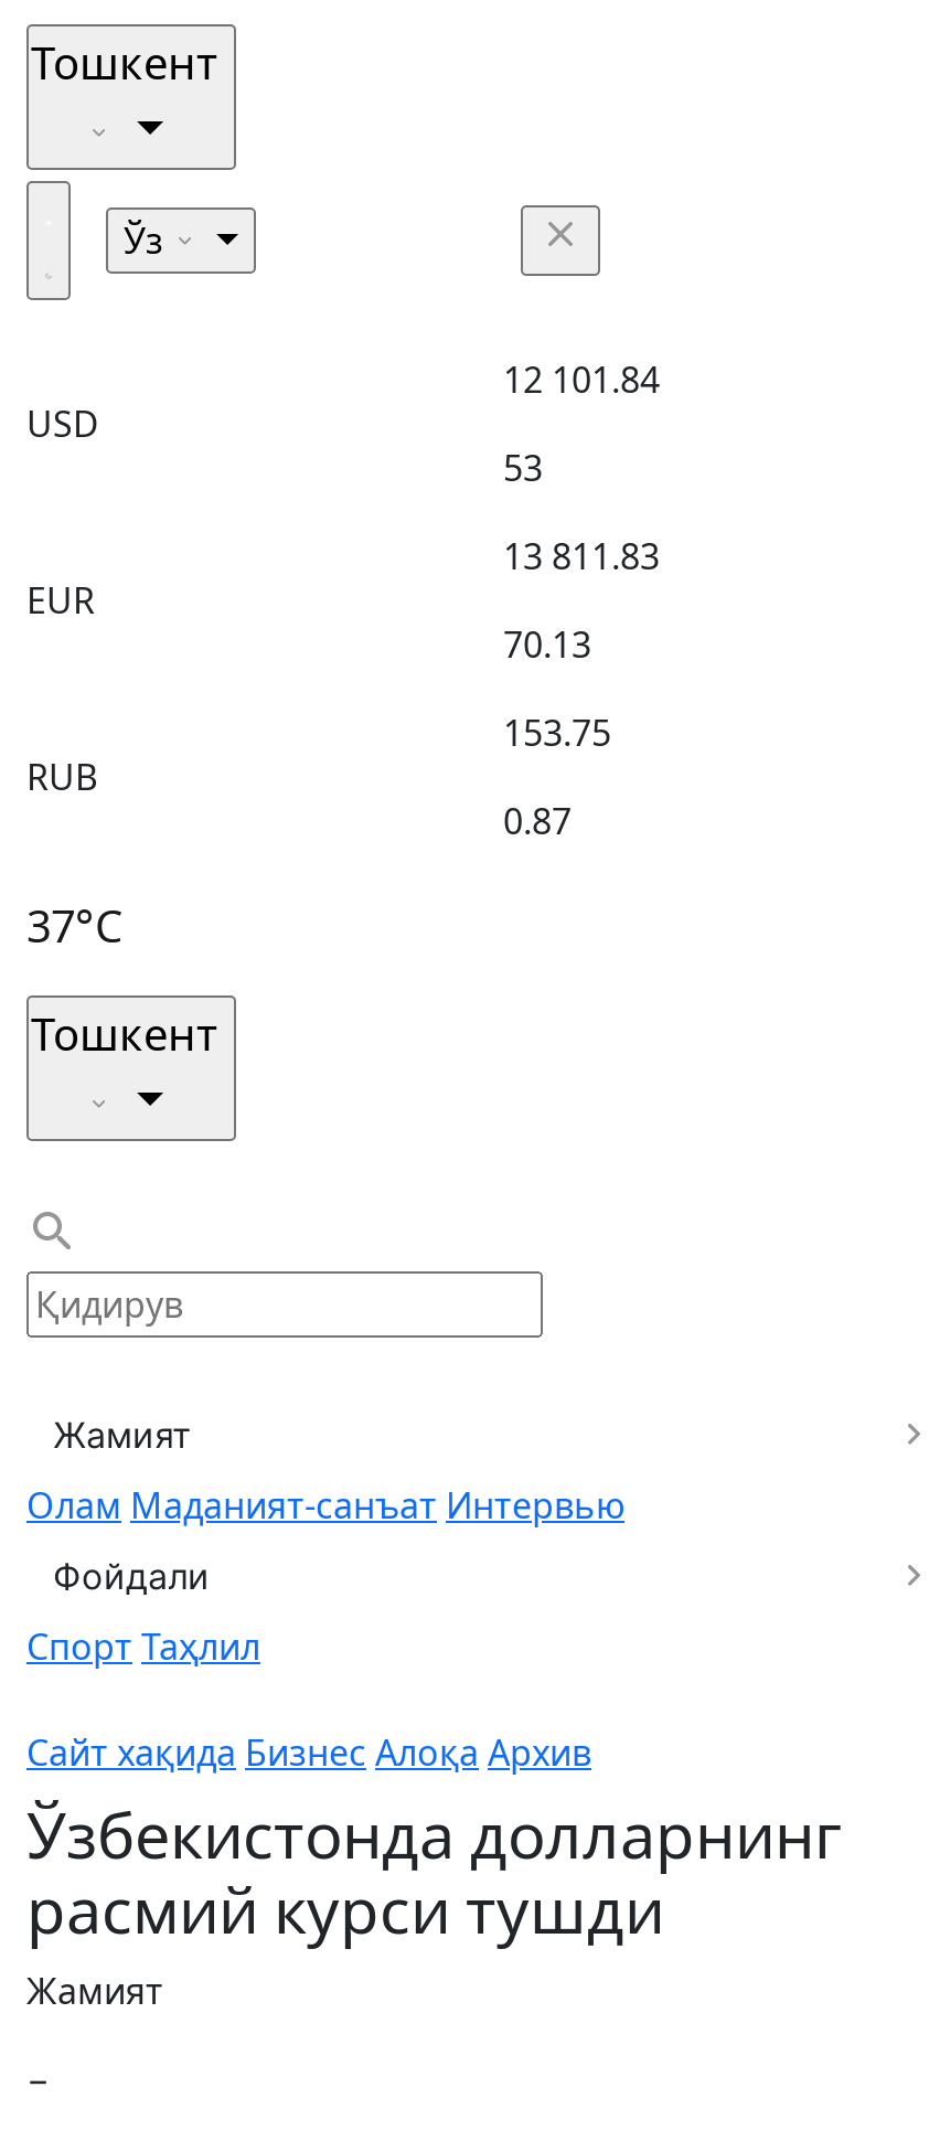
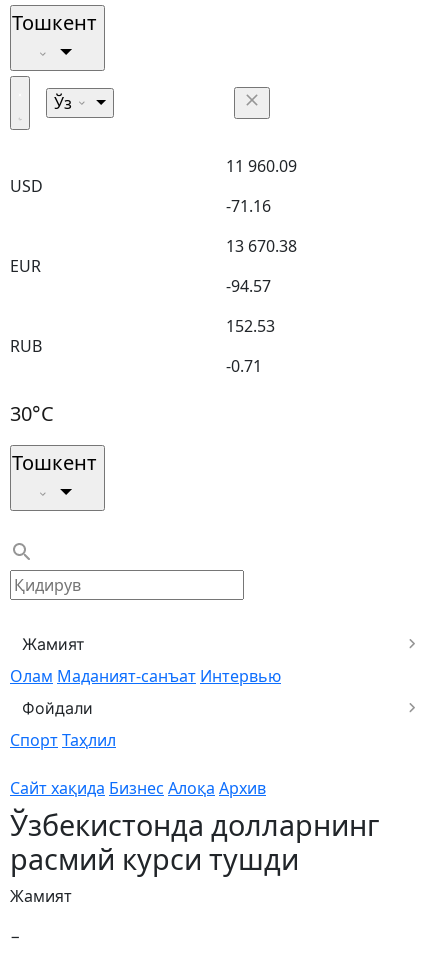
- 12 101.84
+ 11 960.09

- 53
+ -71.16

- 13 811.83
+ 13 670.38

- 70.13
+ -94.57

- 153.75
+ 152.53

- 0.87
+ -0.71

- 37°C
+ 30°C
